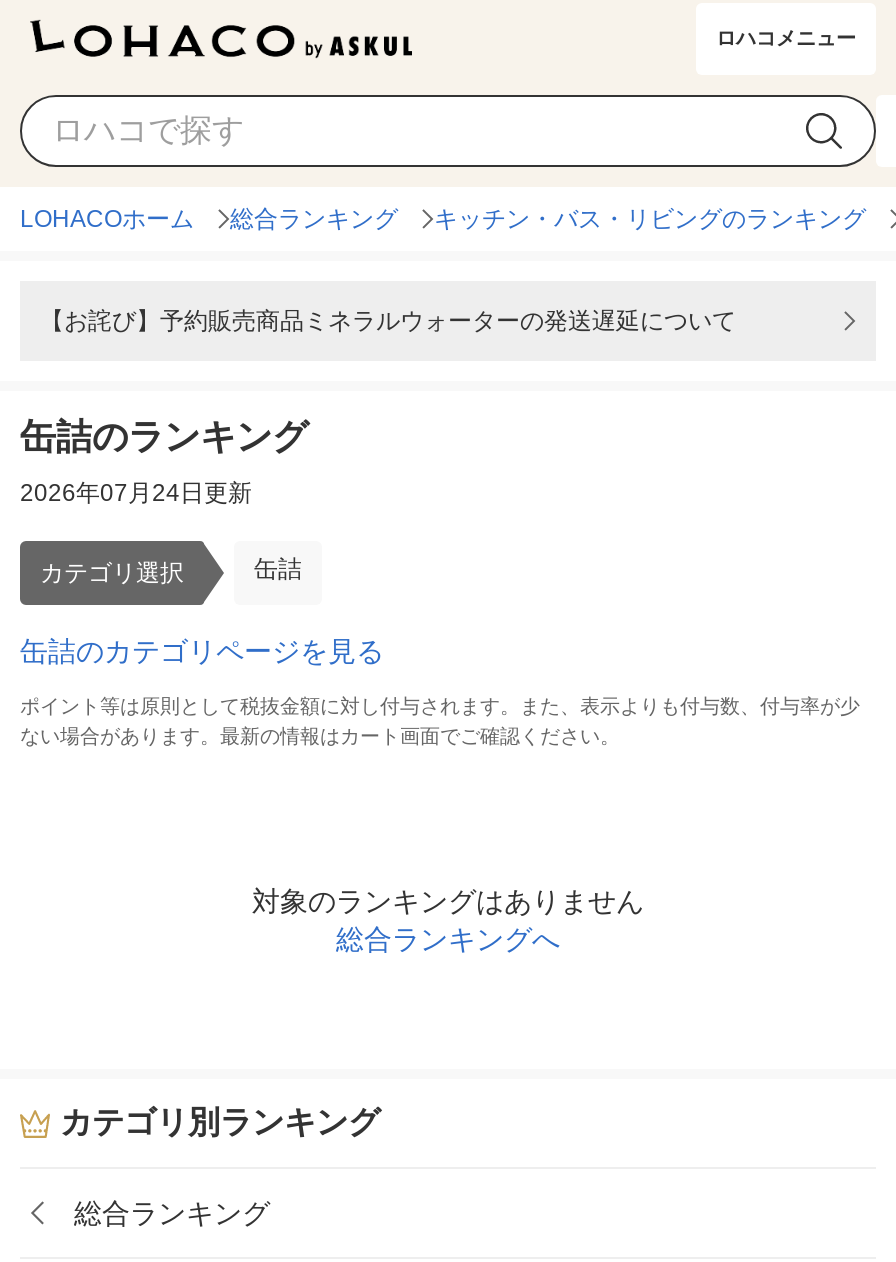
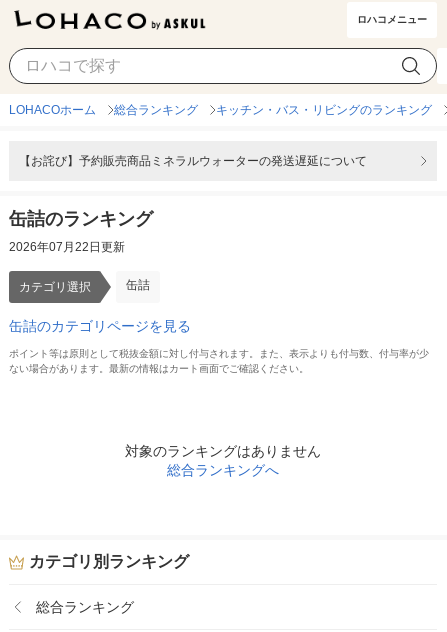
- 2026年07月24日更新
+ 2026年07月22日更新
